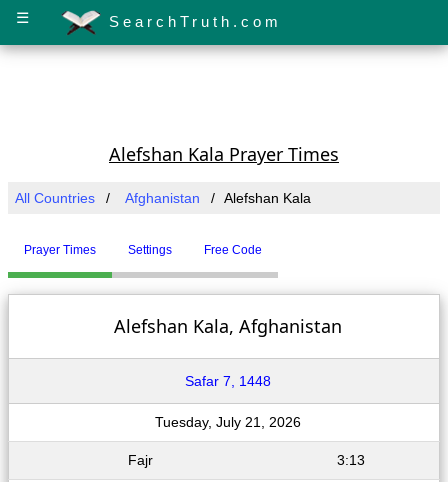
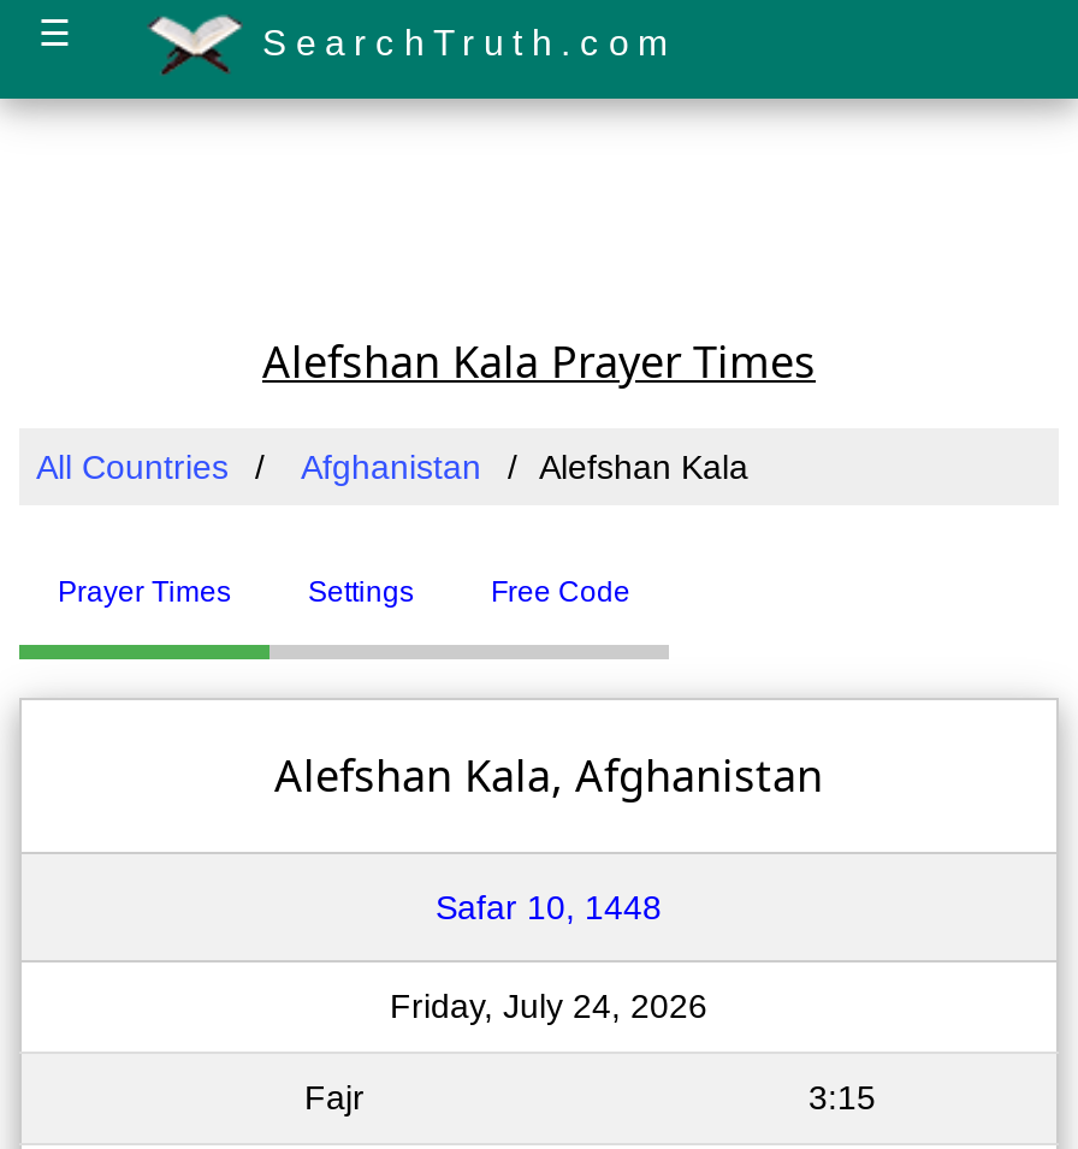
- Safar 7, 1448
+ Safar 10, 1448

- Tuesday, July 21, 2026
+ Friday, July 24, 2026

- 3:13
+ 3:15
